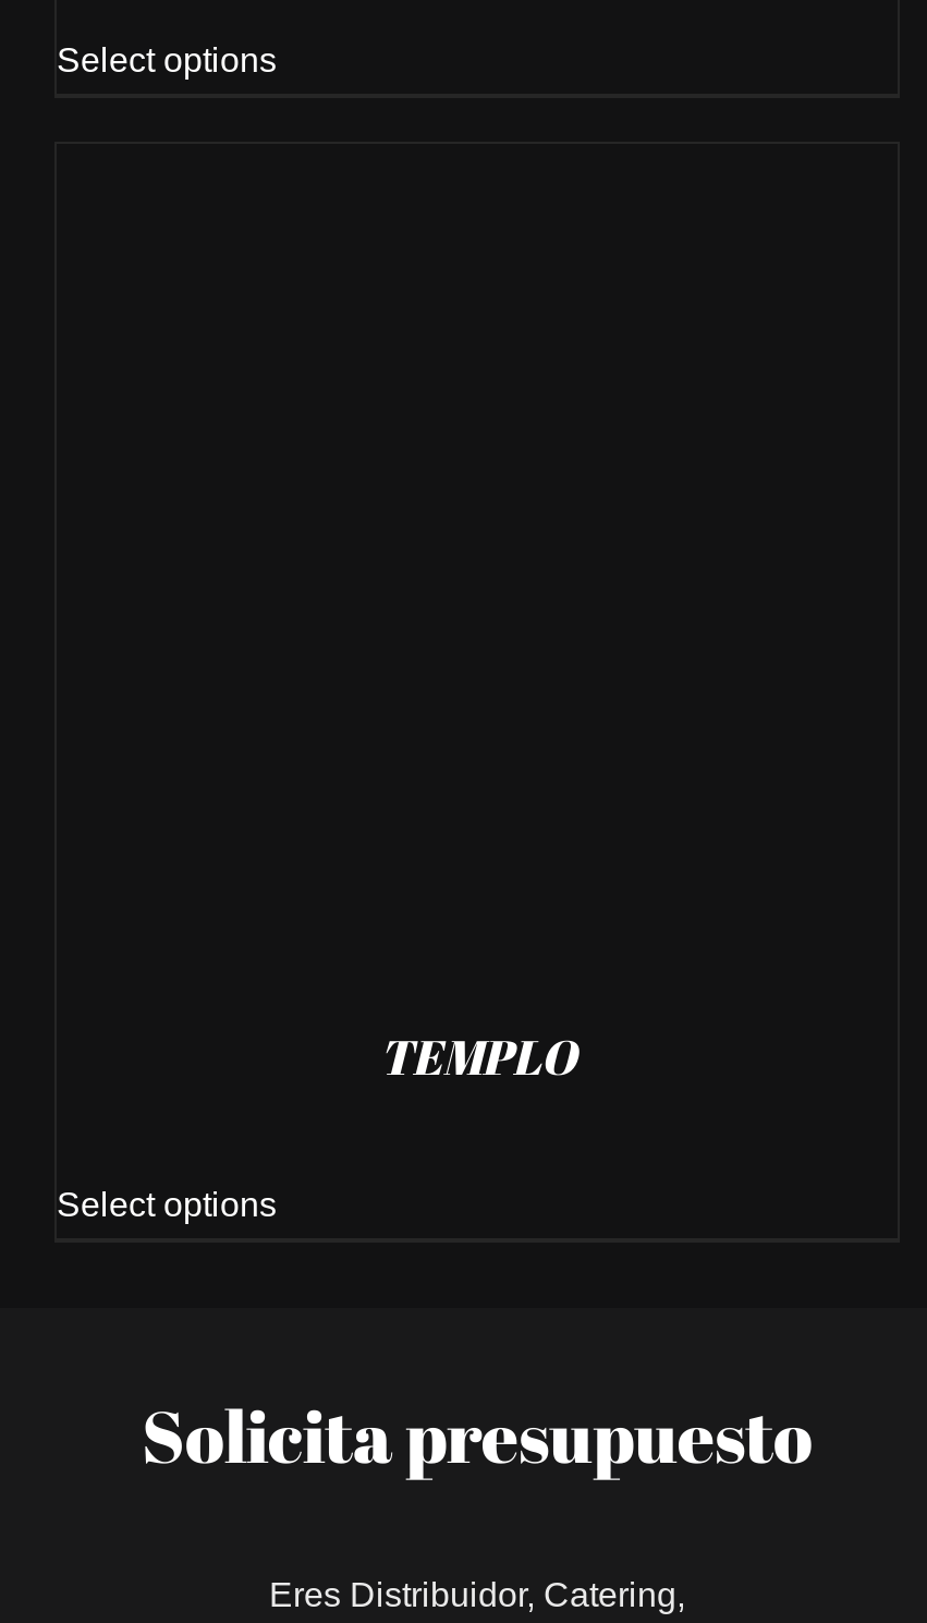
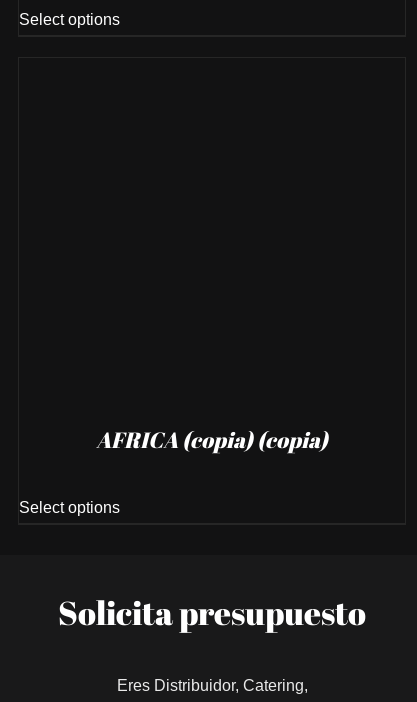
- TEMPLO
+ AFRICA (copia) (copia)
